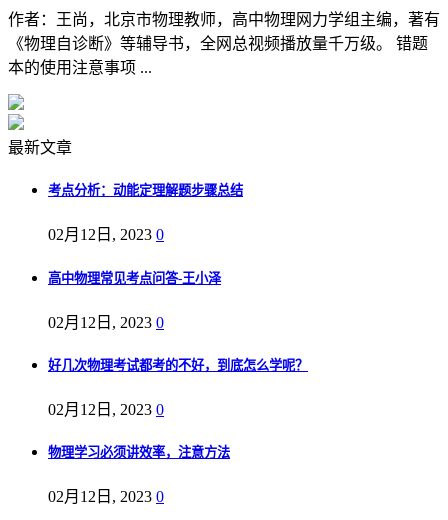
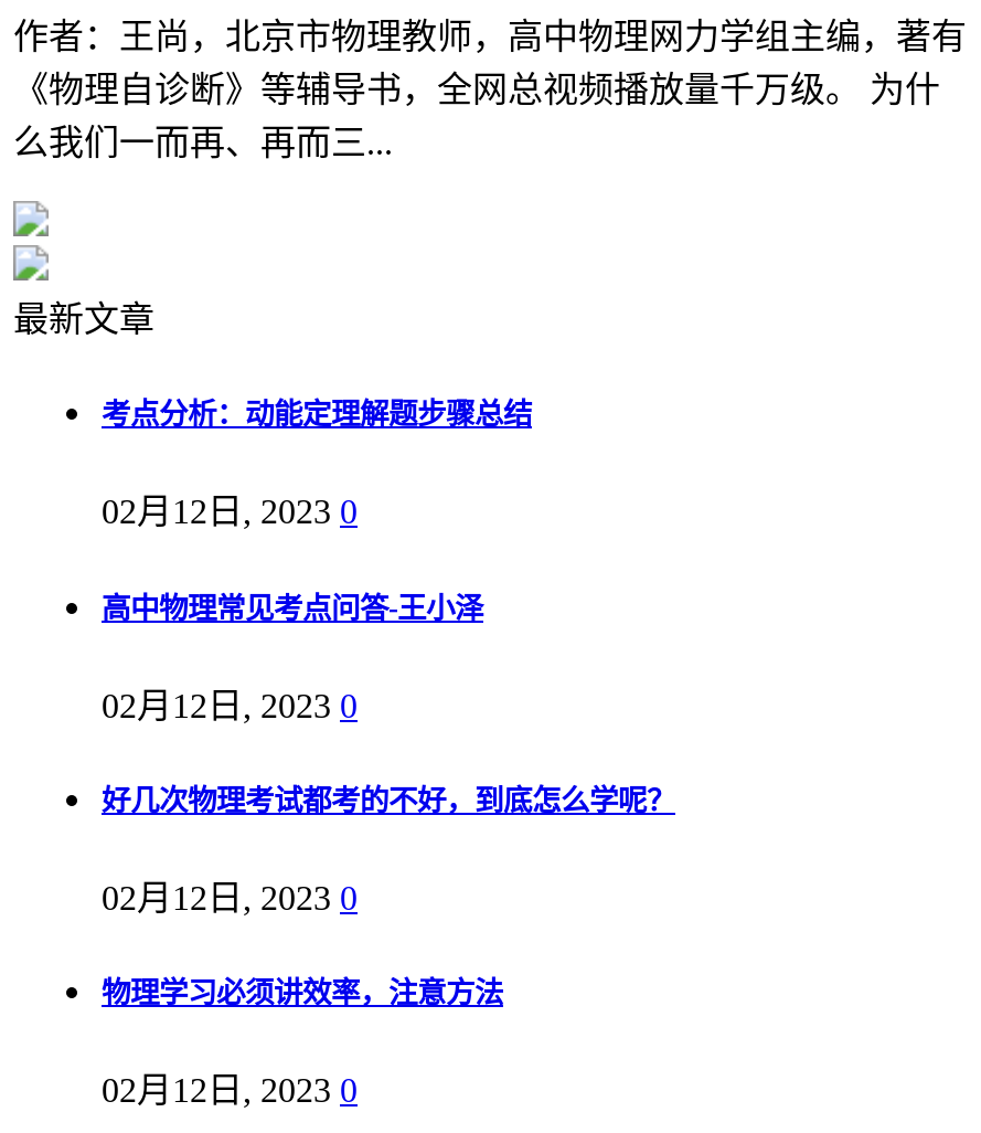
- 《物理自诊断》等辅导书，全网总视频播放量千万级。 错题
- 本的使用注意事项 ...
+ 《物理自诊断》等辅导书，全网总视频播放量千万级。 为什
+ 么我们一而再、再而三...
